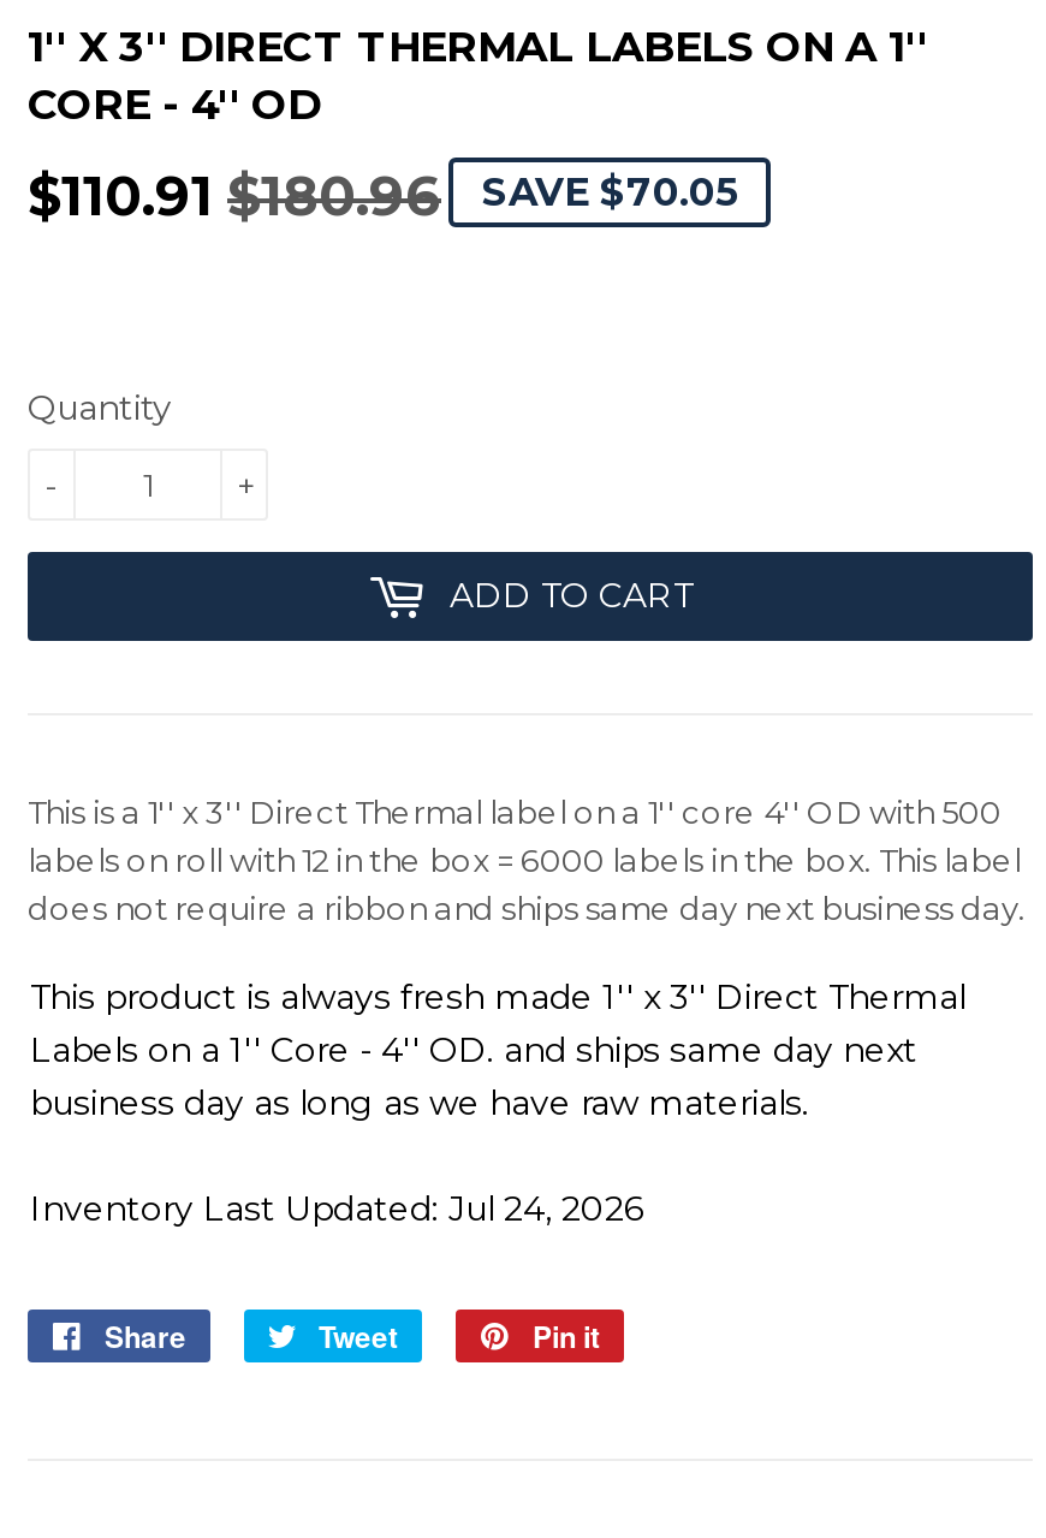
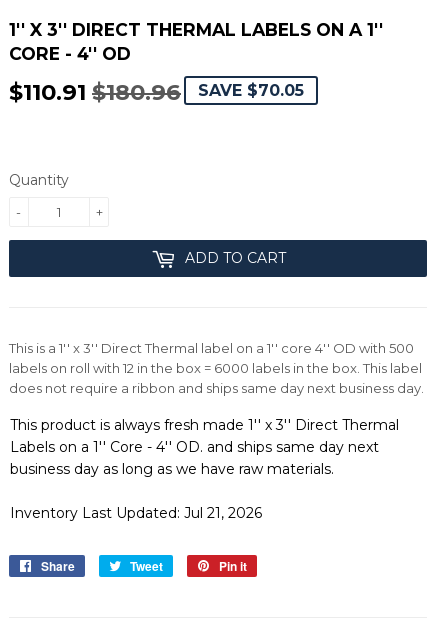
- Inventory Last Updated: Jul 24, 2026
+ Inventory Last Updated: Jul 21, 2026
